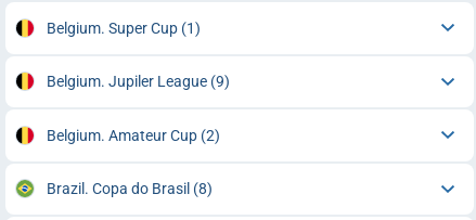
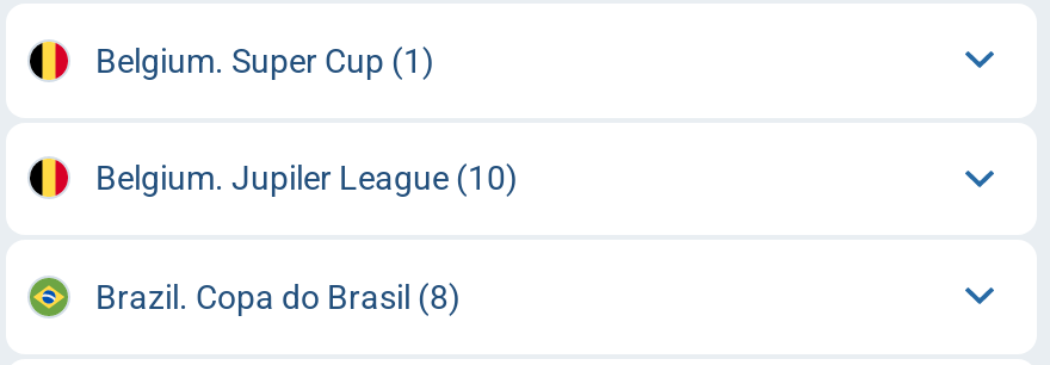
- Belgium. Jupiler League (9)
- Belgium. Amateur Cup (2)
+ Belgium. Jupiler League (10)
